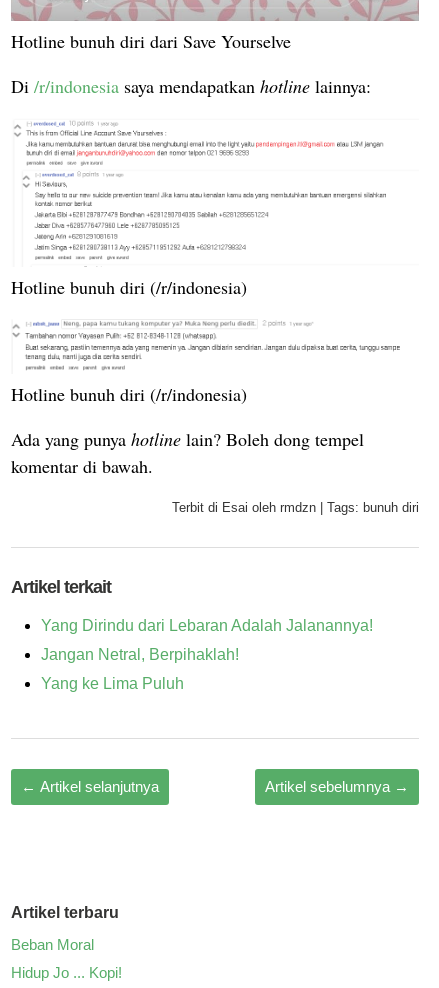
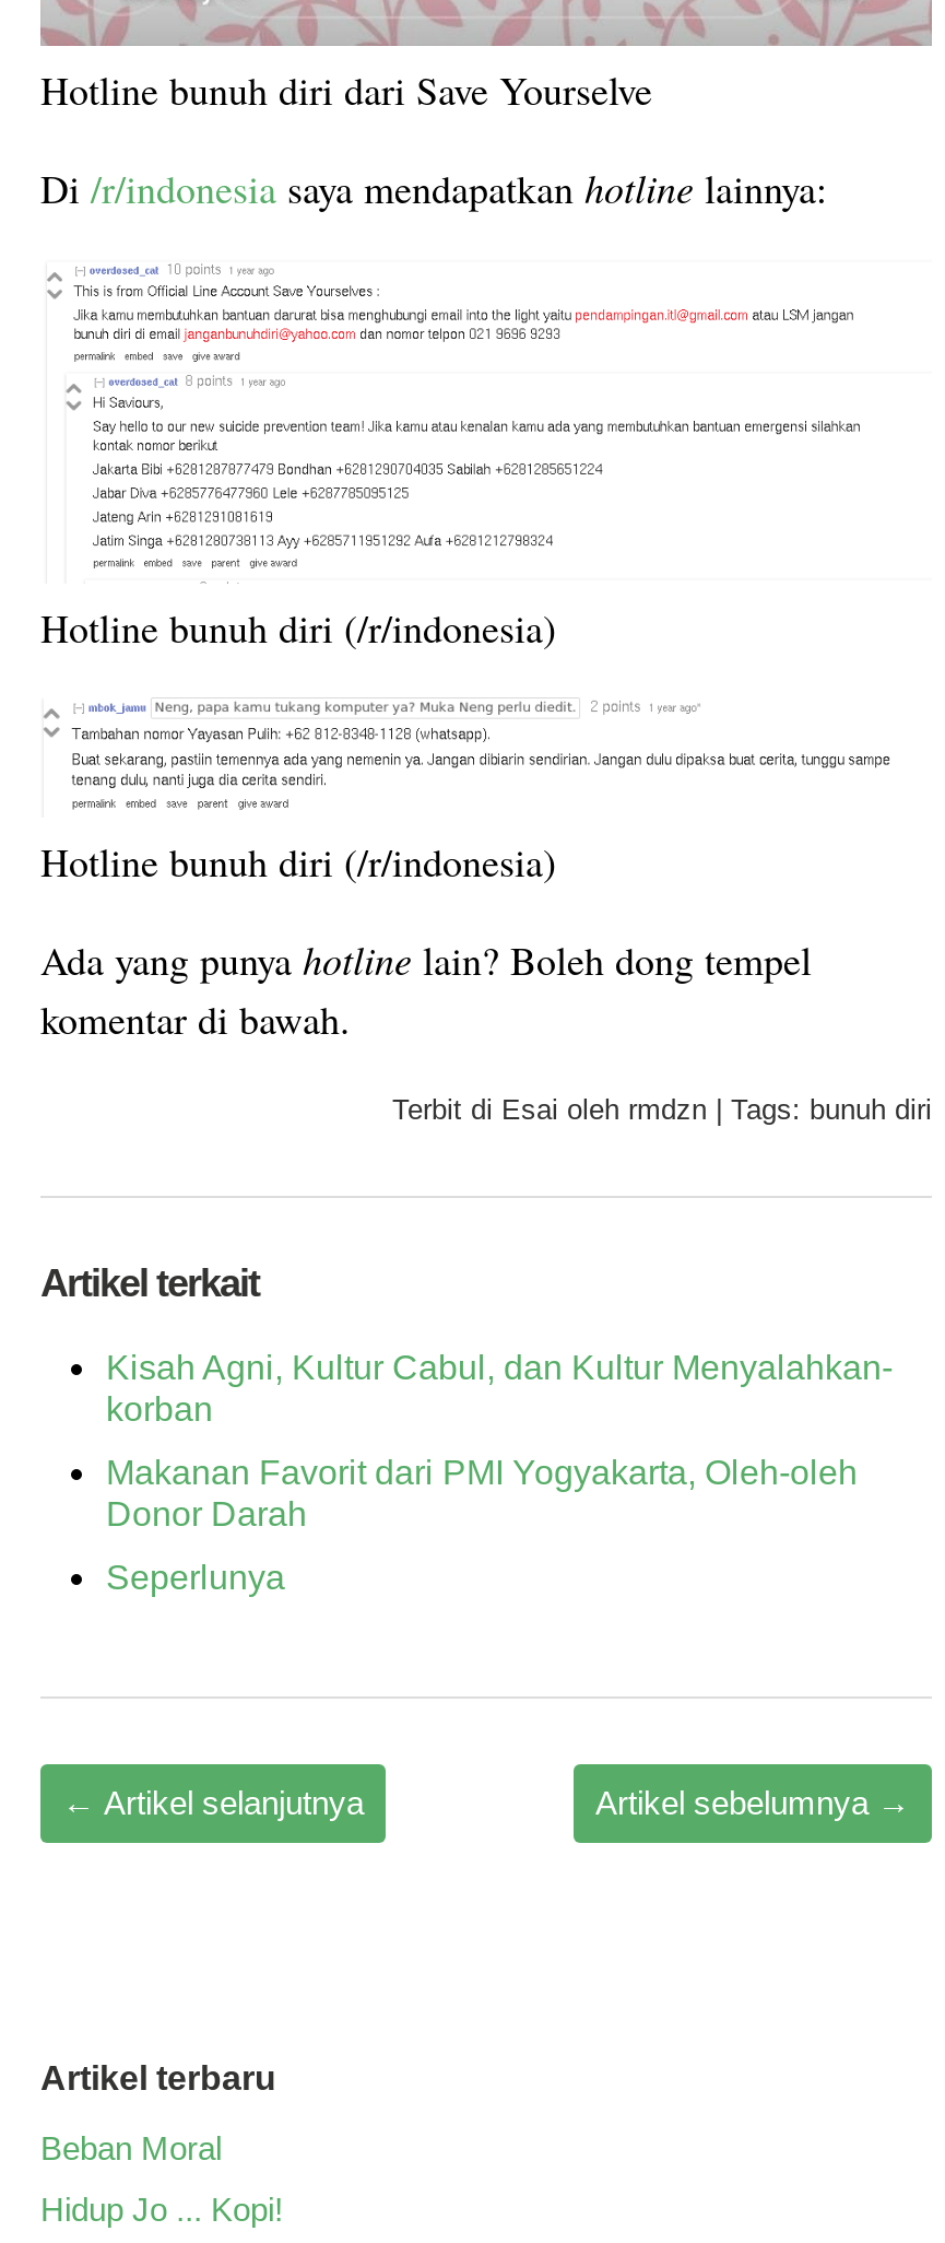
- Yang Dirindu dari Lebaran Adalah Jalanannya!
+ Kisah Agni, Kultur Cabul, dan Kultur Menyalahkan-
+ korban

- Jangan Netral, Berpihaklah!
+ Makanan Favorit dari PMI Yogyakarta, Oleh-oleh
+ Donor Darah

- Yang ke Lima Puluh
+ Seperlunya
